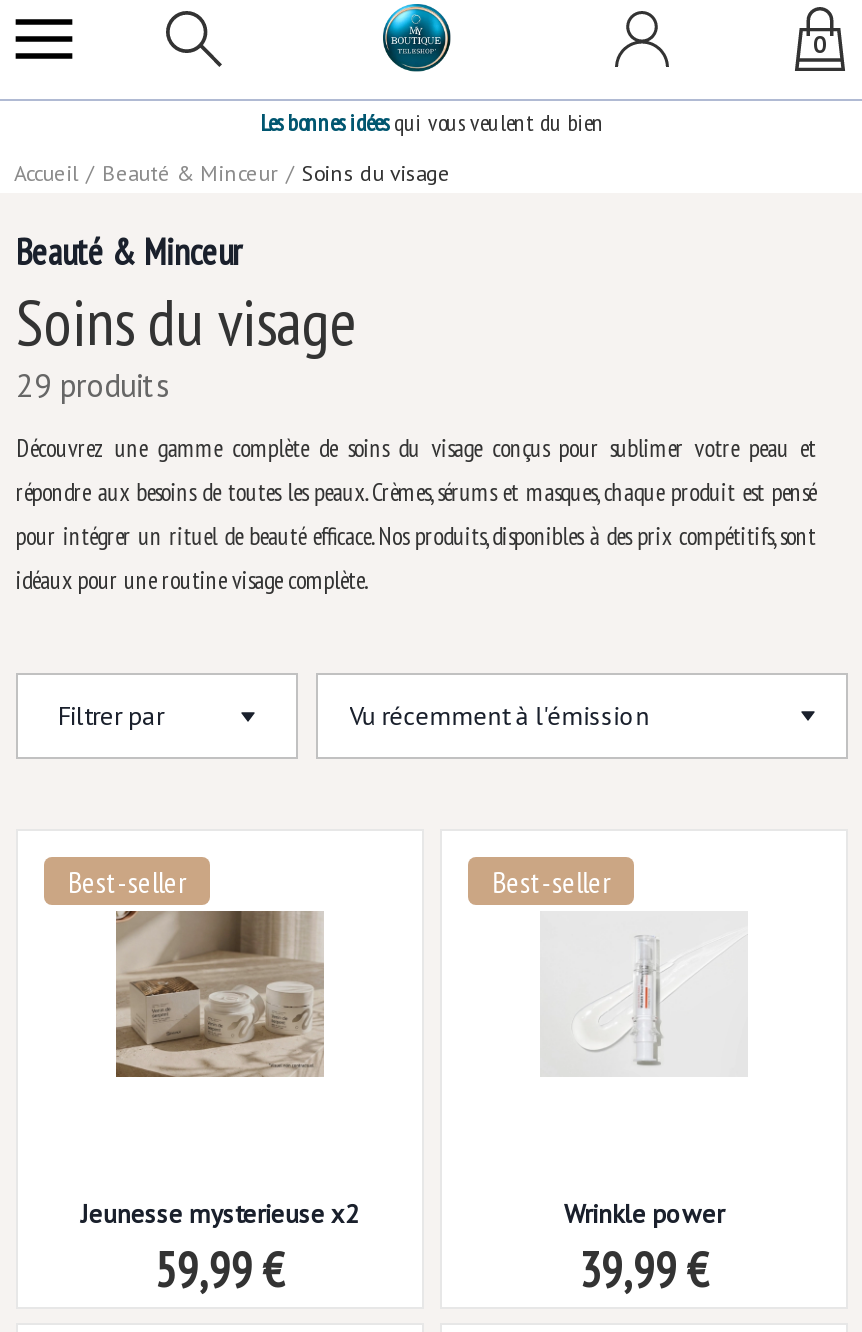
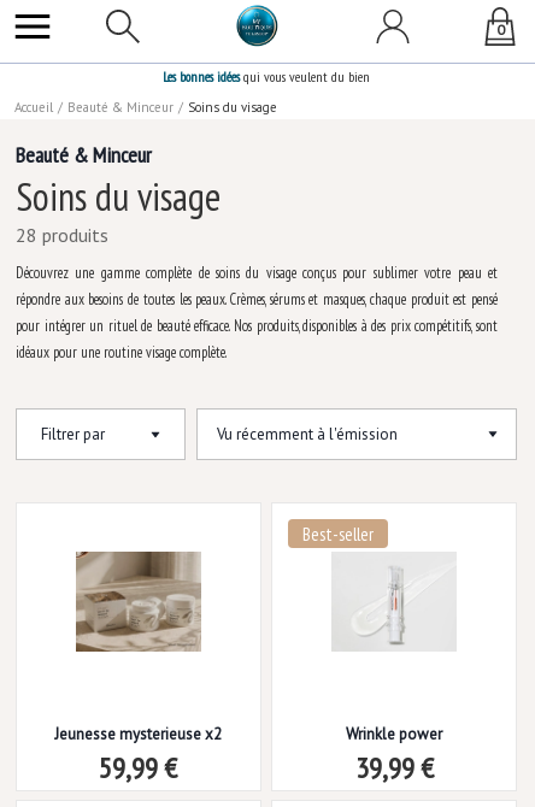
- 29 produits
+ 28 produits

- Best-seller
